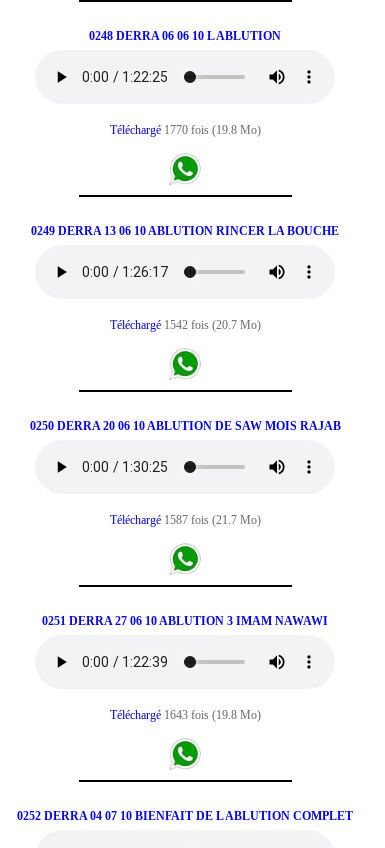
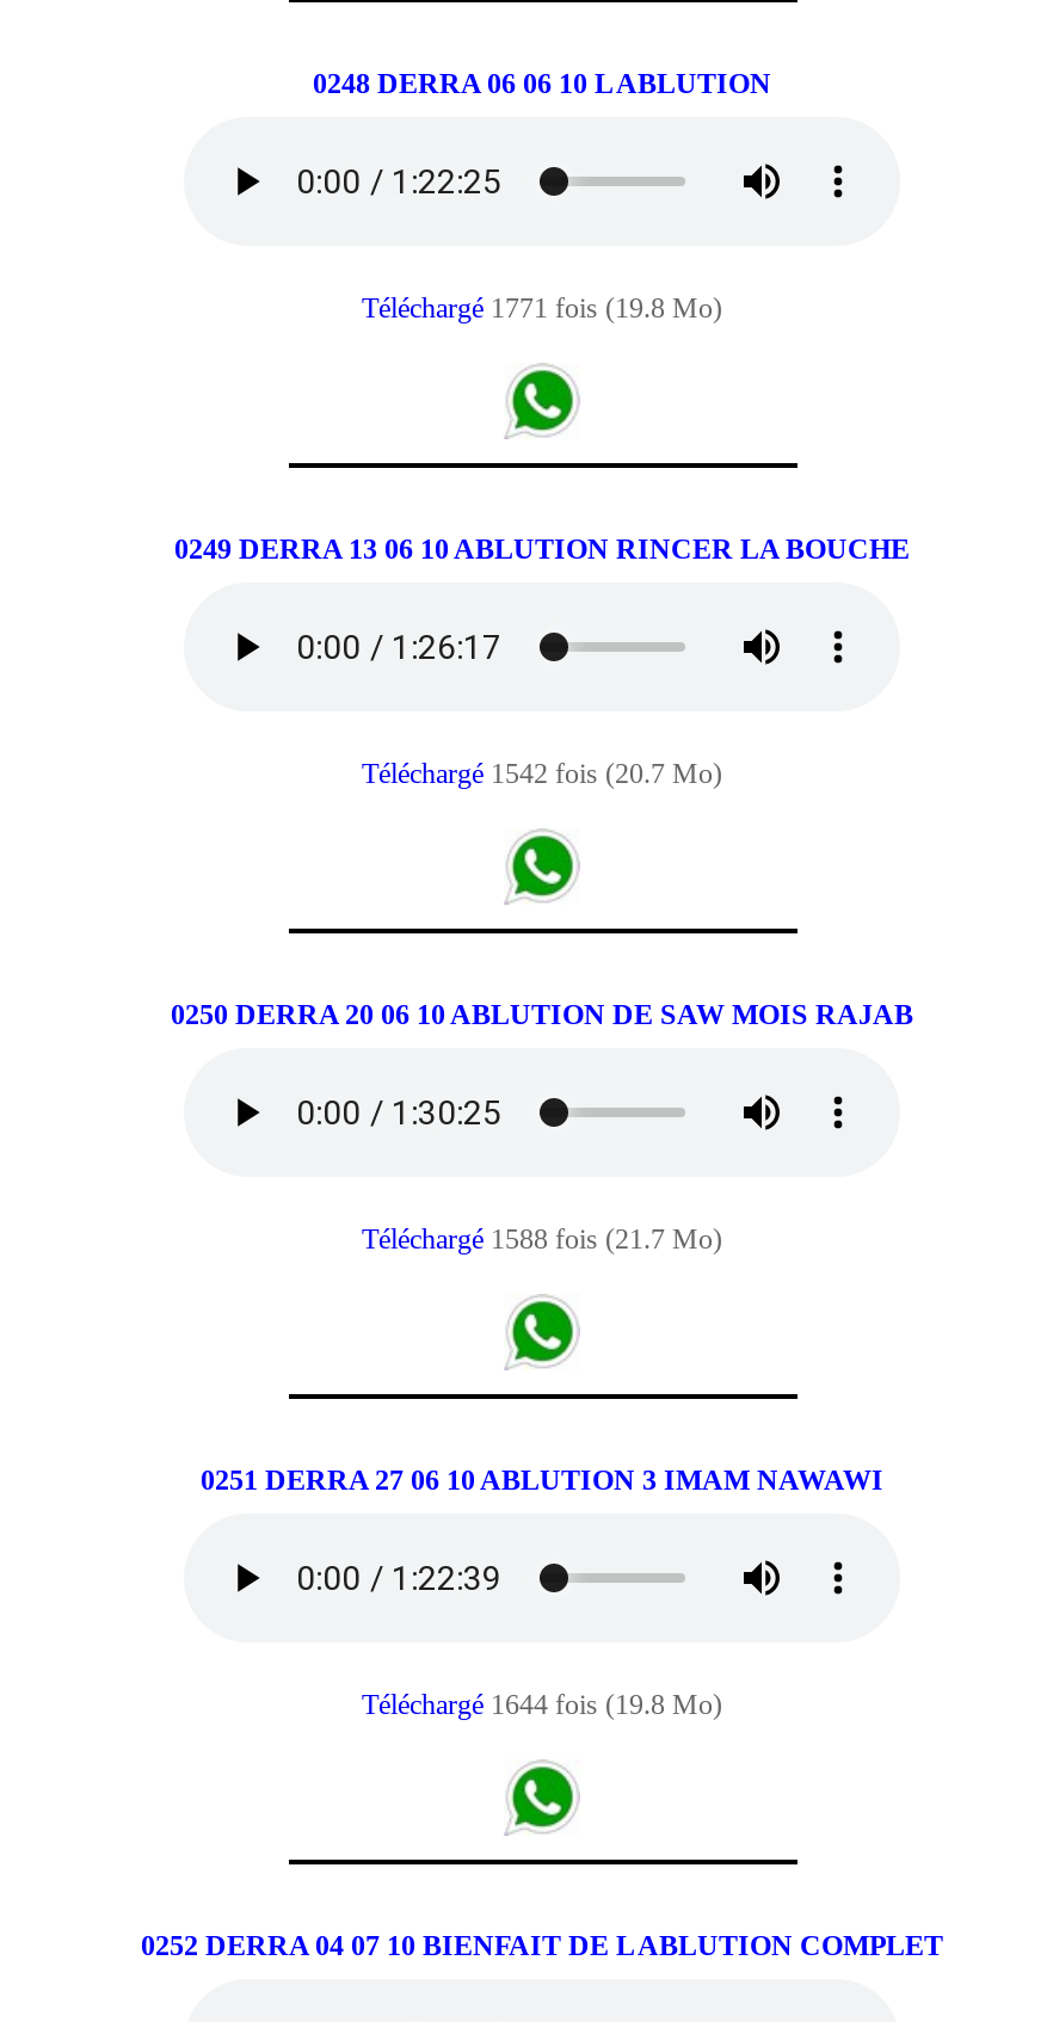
- Téléchargé 1770 fois (19.8 Mo)
+ Téléchargé 1771 fois (19.8 Mo)

- Téléchargé 1587 fois (21.7 Mo)
+ Téléchargé 1588 fois (21.7 Mo)

- Téléchargé 1643 fois (19.8 Mo)
+ Téléchargé 1644 fois (19.8 Mo)
